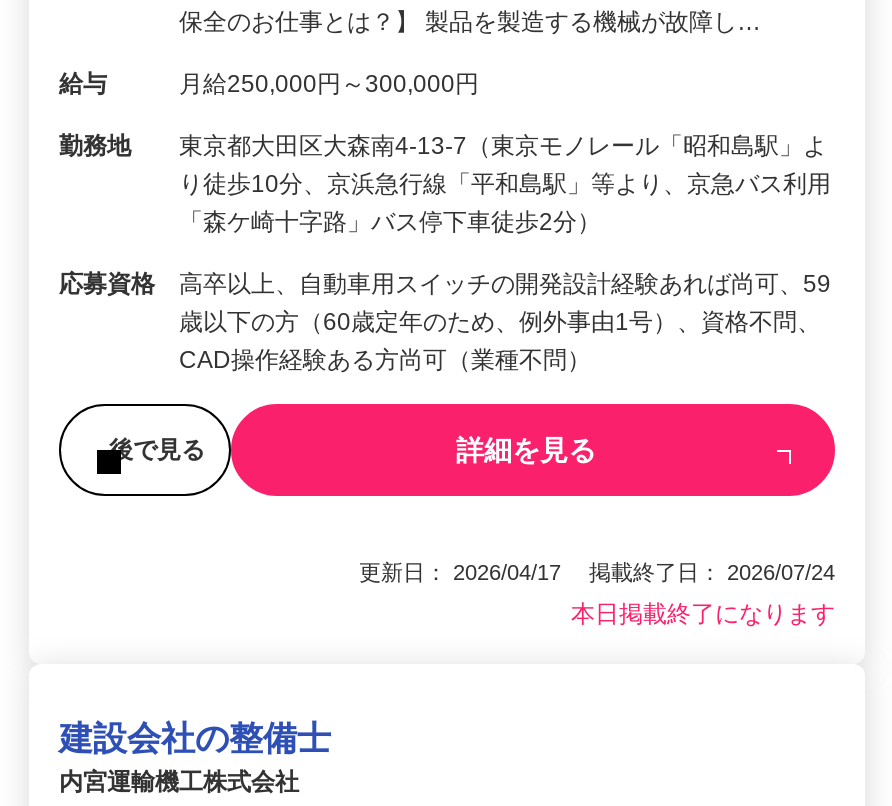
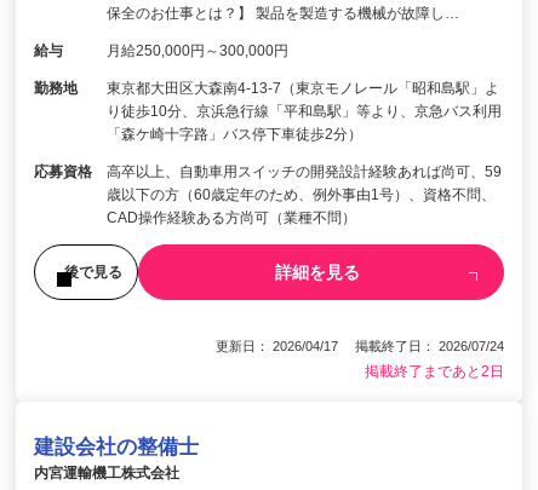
- 本日掲載終了になります
+ 掲載終了まであと2日
